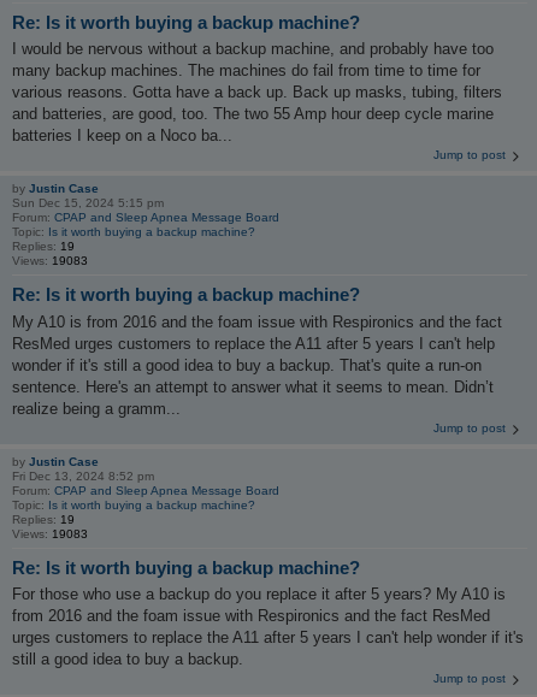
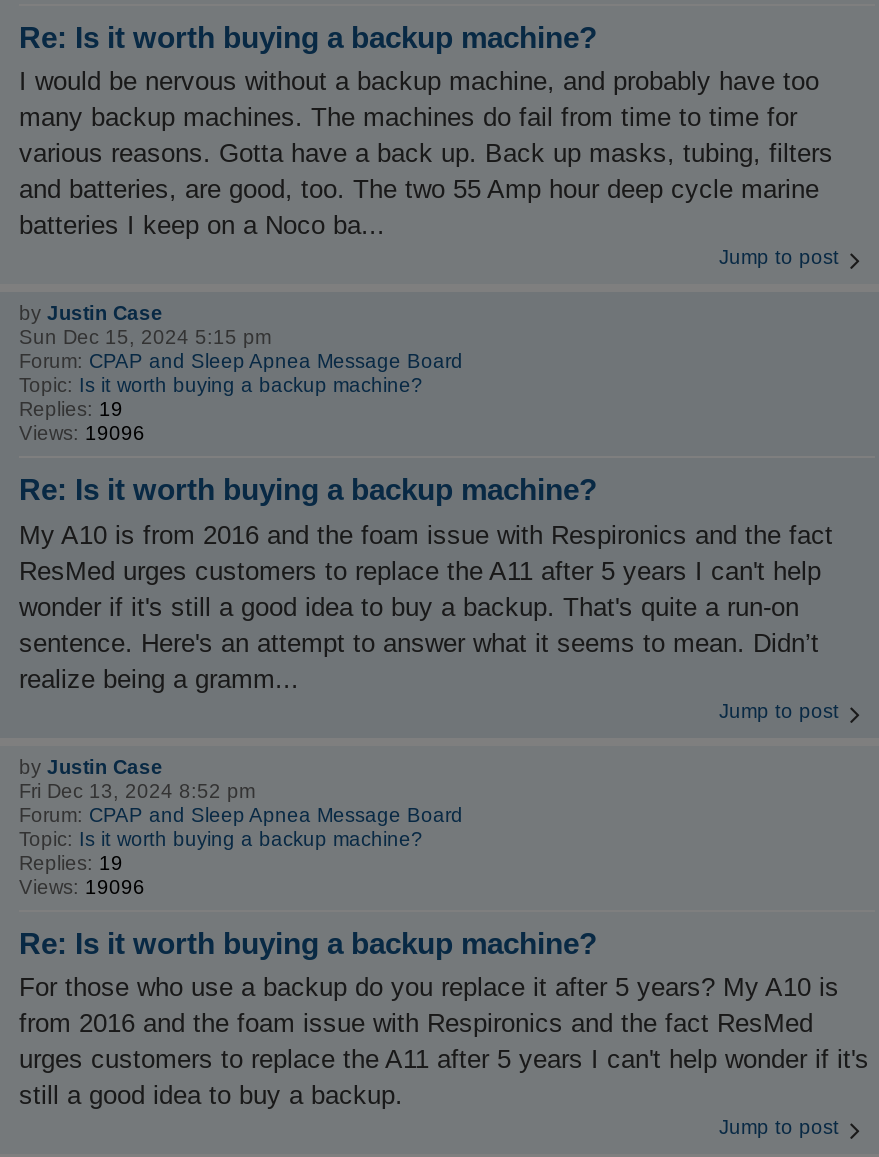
- Views: 19083
+ Views: 19096

- Views: 19083
+ Views: 19096
